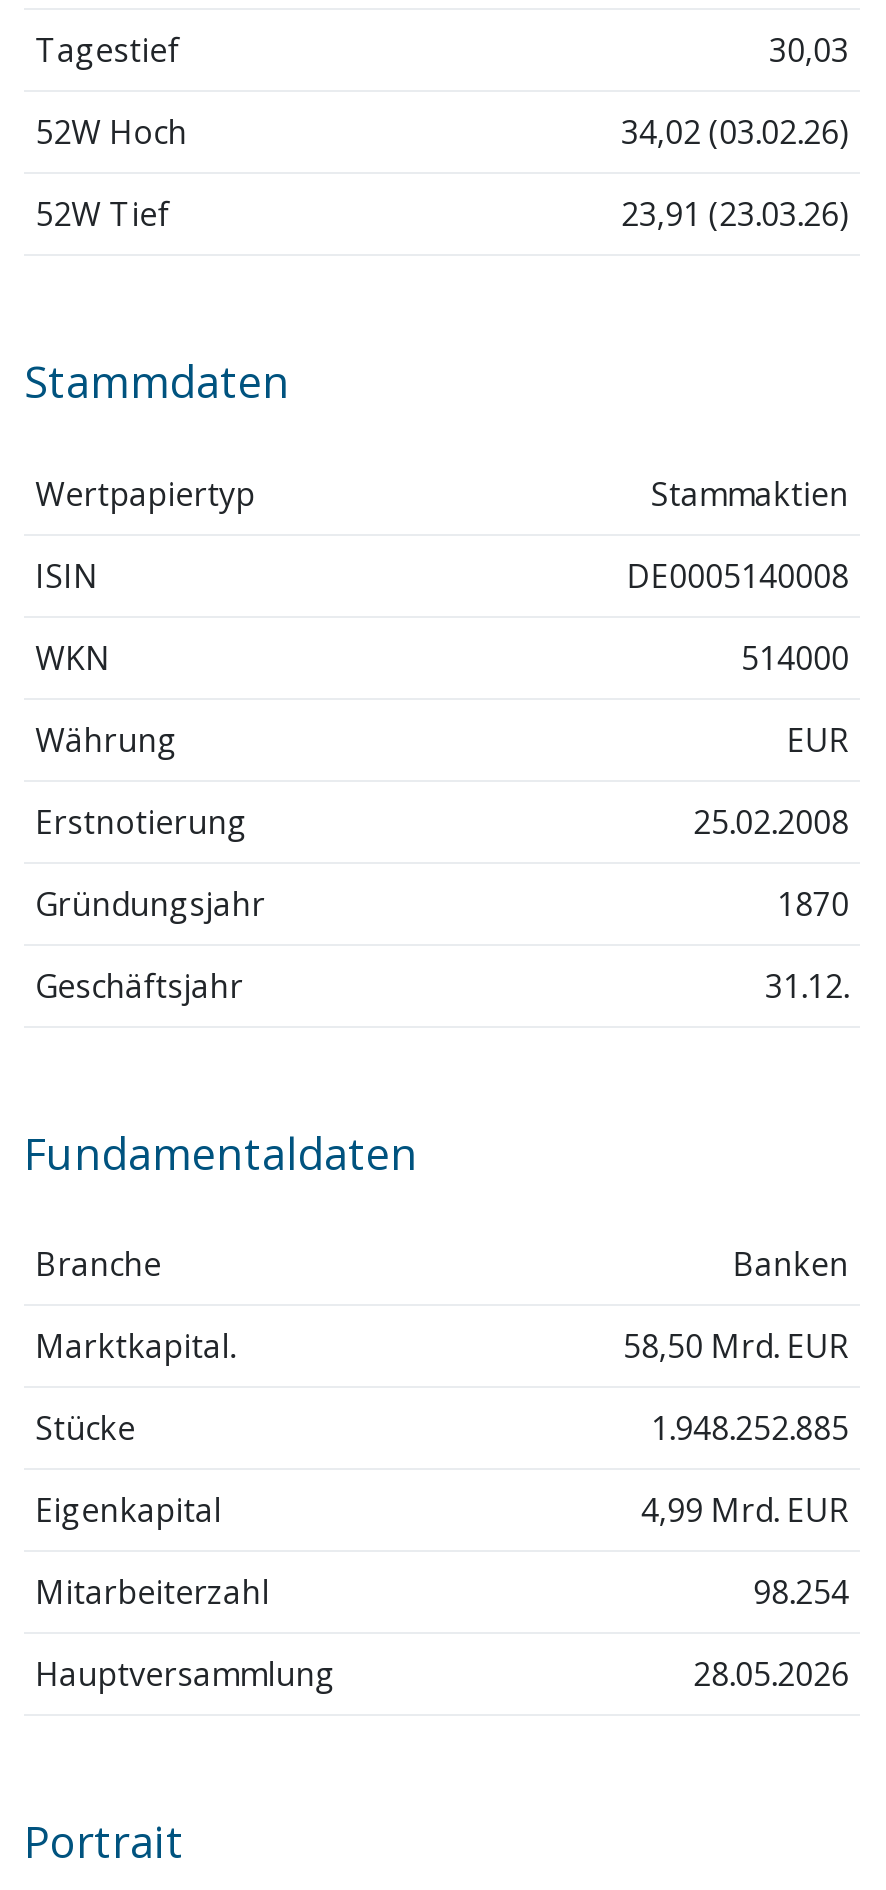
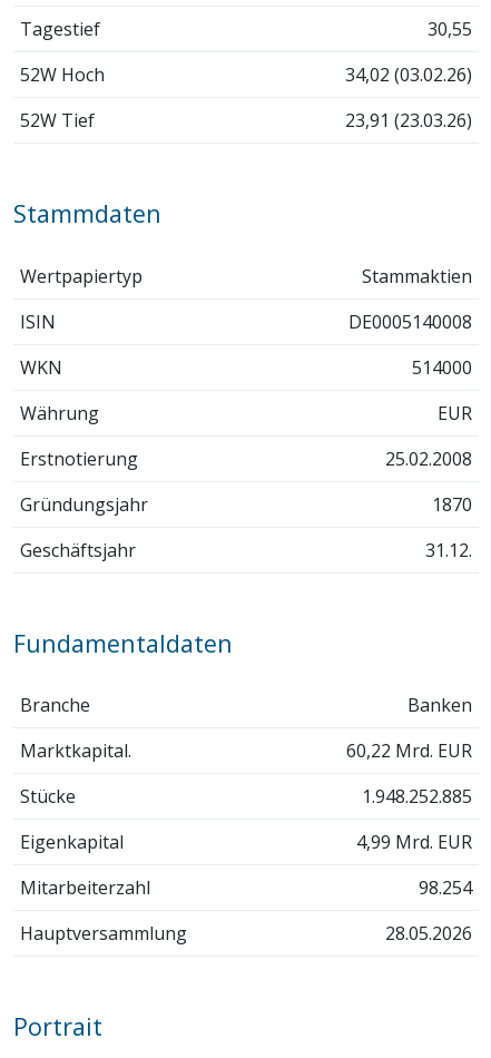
- 30,03
+ 30,55

- 58,50 Mrd. EUR
+ 60,22 Mrd. EUR
